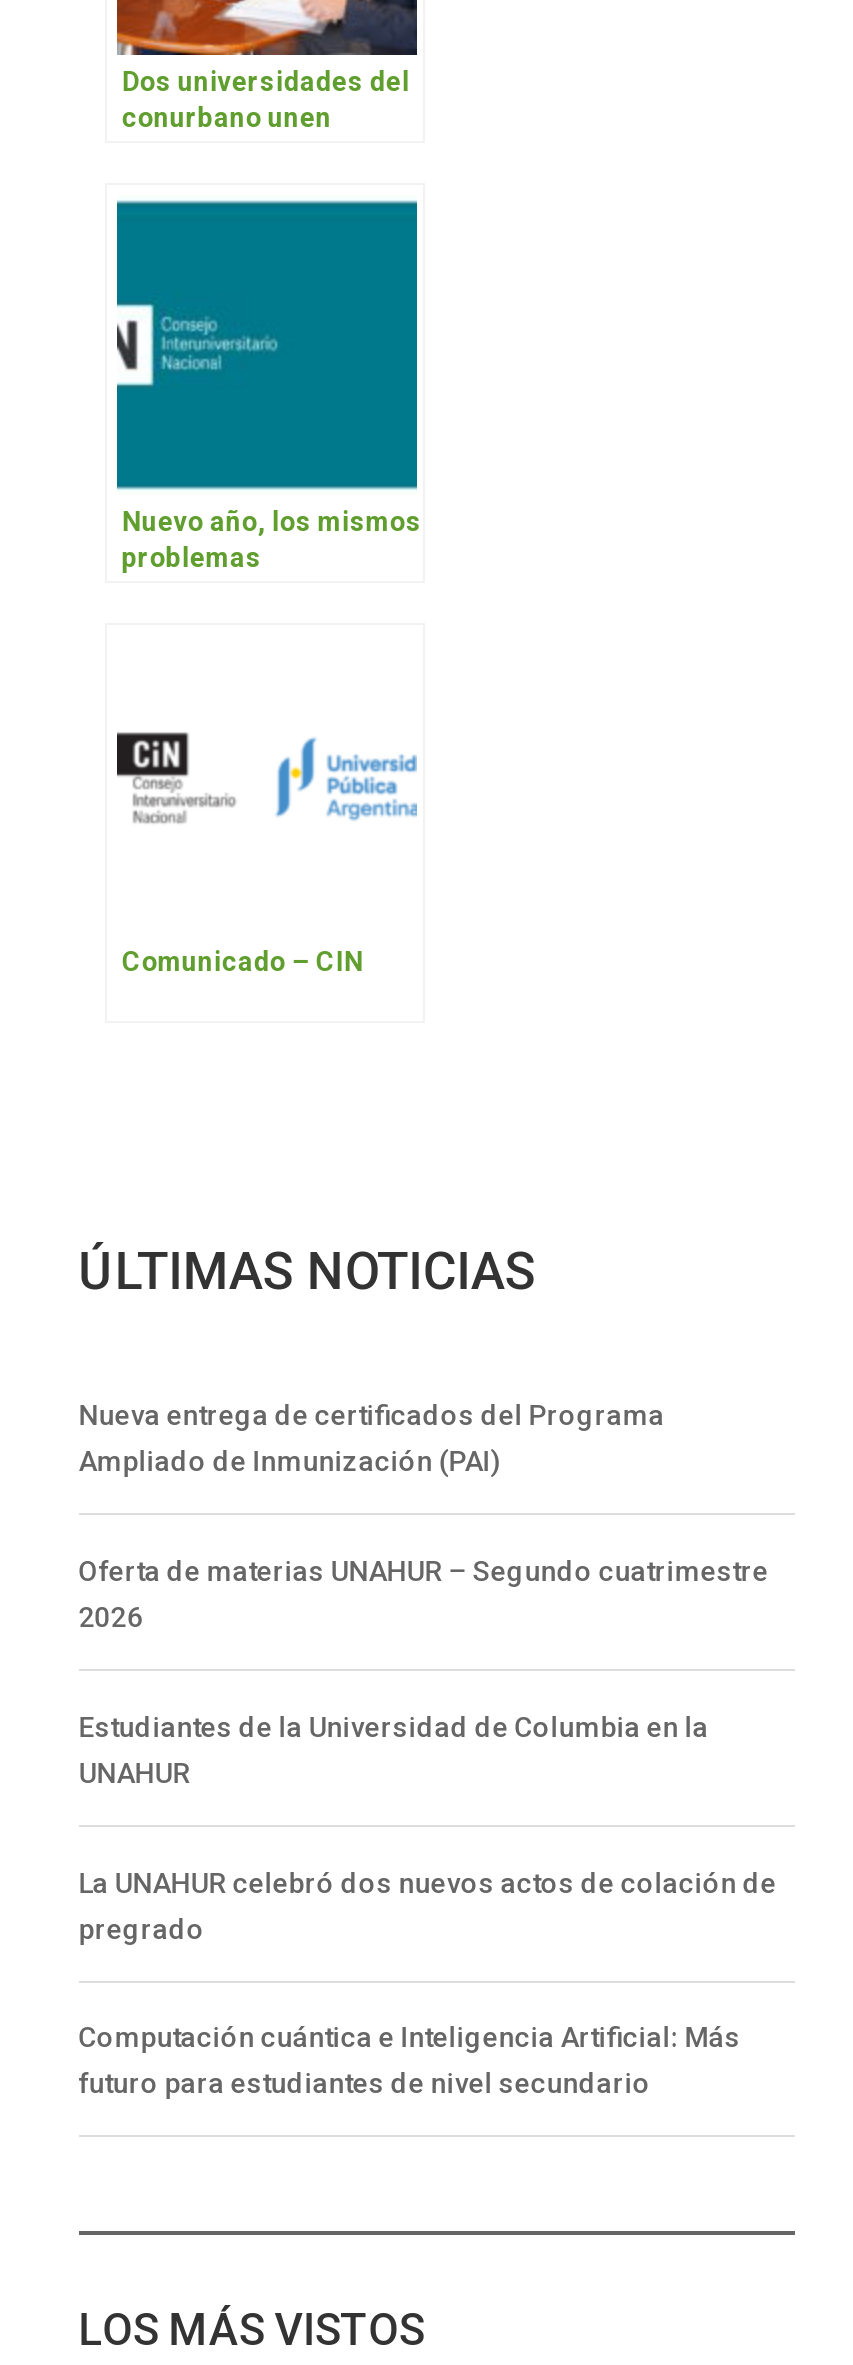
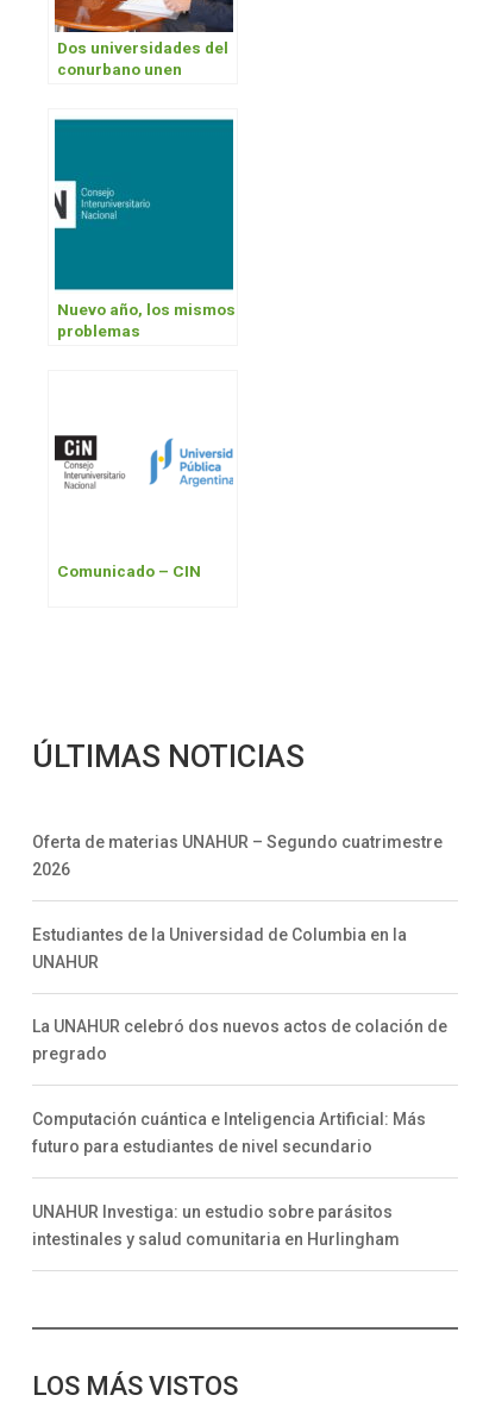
- Nueva entrega de certificados del Programa
- Ampliado de Inmunización (PAI)

moved up: Oferta de materias UNAHUR – Segundo cuatrimestre | 2026 | Estudiantes de la Universidad de Columbia en la | UNAHUR | La UNAHUR celebró dos nuevos actos de colación de | pregrado | Computación cuántica e Inteligencia Artificial: Más | futuro para estudiantes de nivel secundario

+ UNAHUR Investiga: un estudio sobre parásitos
+ intestinales y salud comunitaria en Hurlingham
